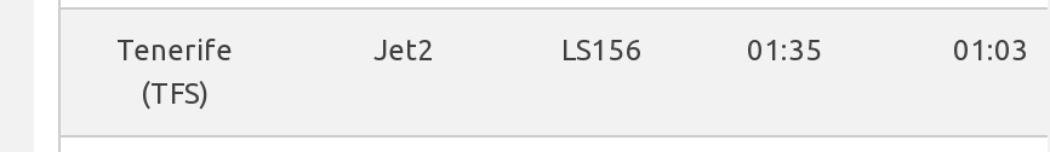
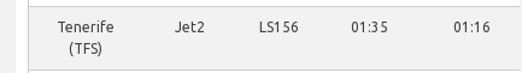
- 01:03
+ 01:16
